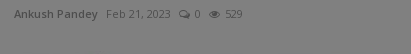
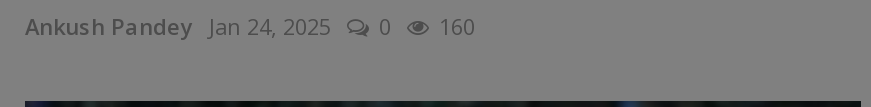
- Ankush Pandey Feb 21, 2023
+ Ankush Pandey Jan 24, 2025

- 529
+ 160
